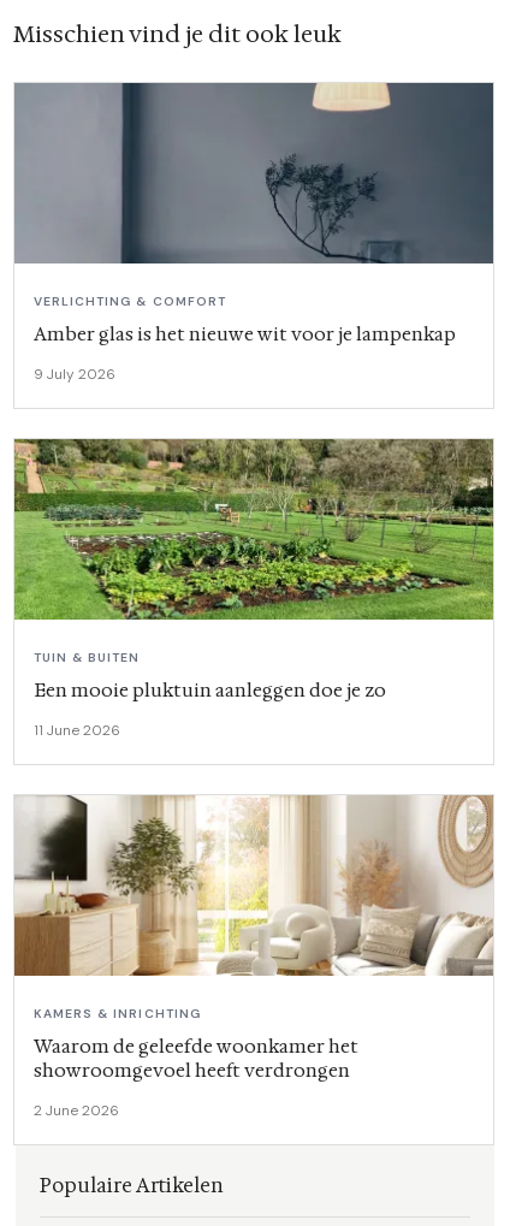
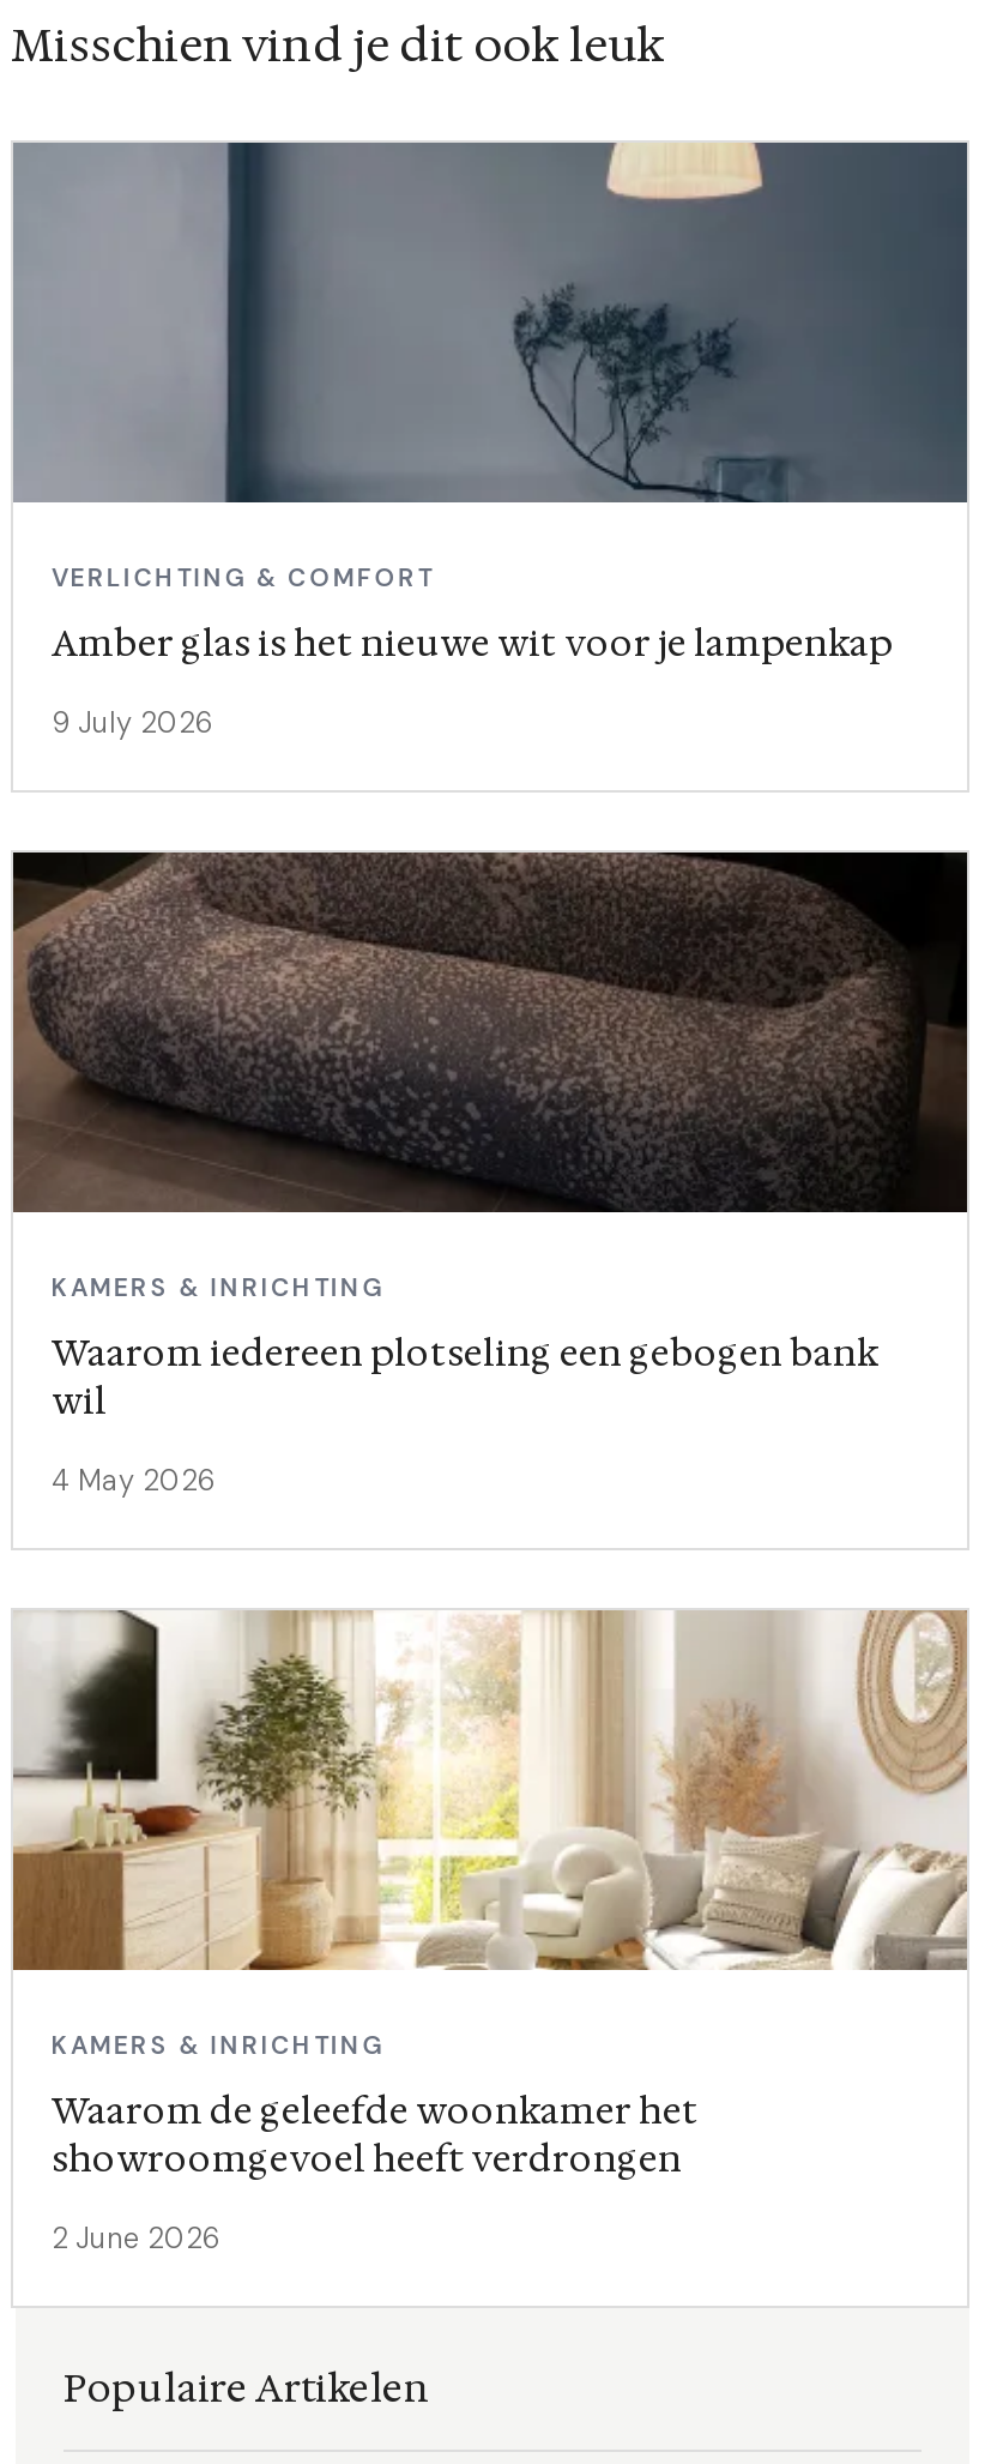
- [image]
- TUIN & BUITEN
+ [image]
+ KAMERS & INRICHTING

- Een mooie pluktuin aanleggen doe je zo
+ Waarom iedereen plotseling een gebogen bank
+ wil

- 11 June 2026
+ 4 May 2026
